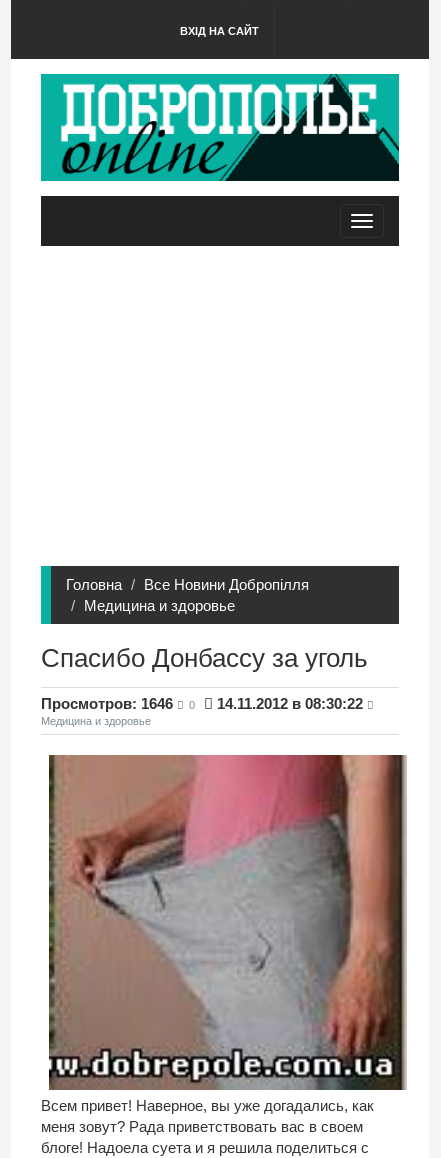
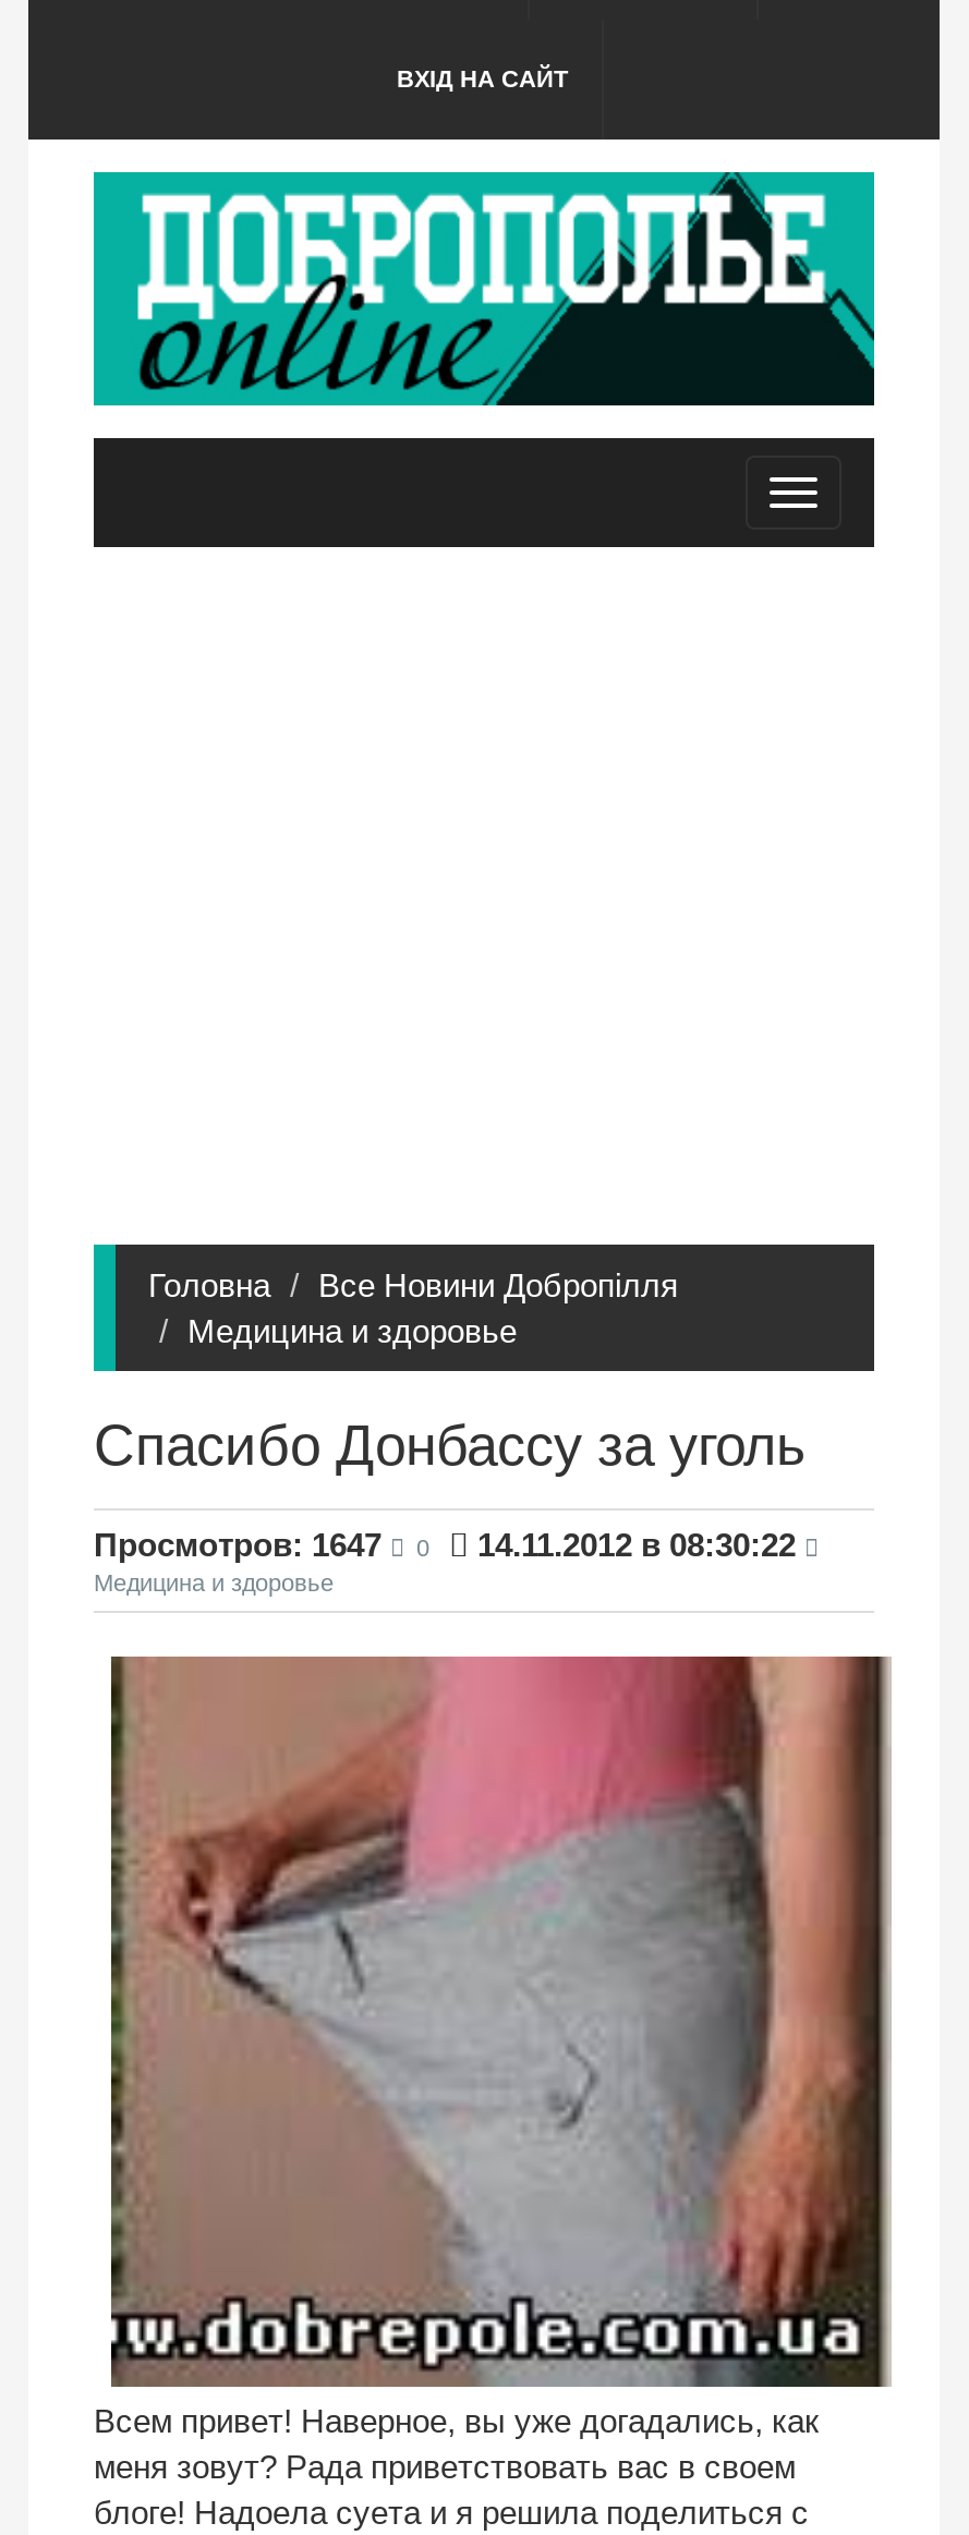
- Просмотров: 1646 0 14.11.2012 в 08:30:22
+ Просмотров: 1647 0 14.11.2012 в 08:30:22
